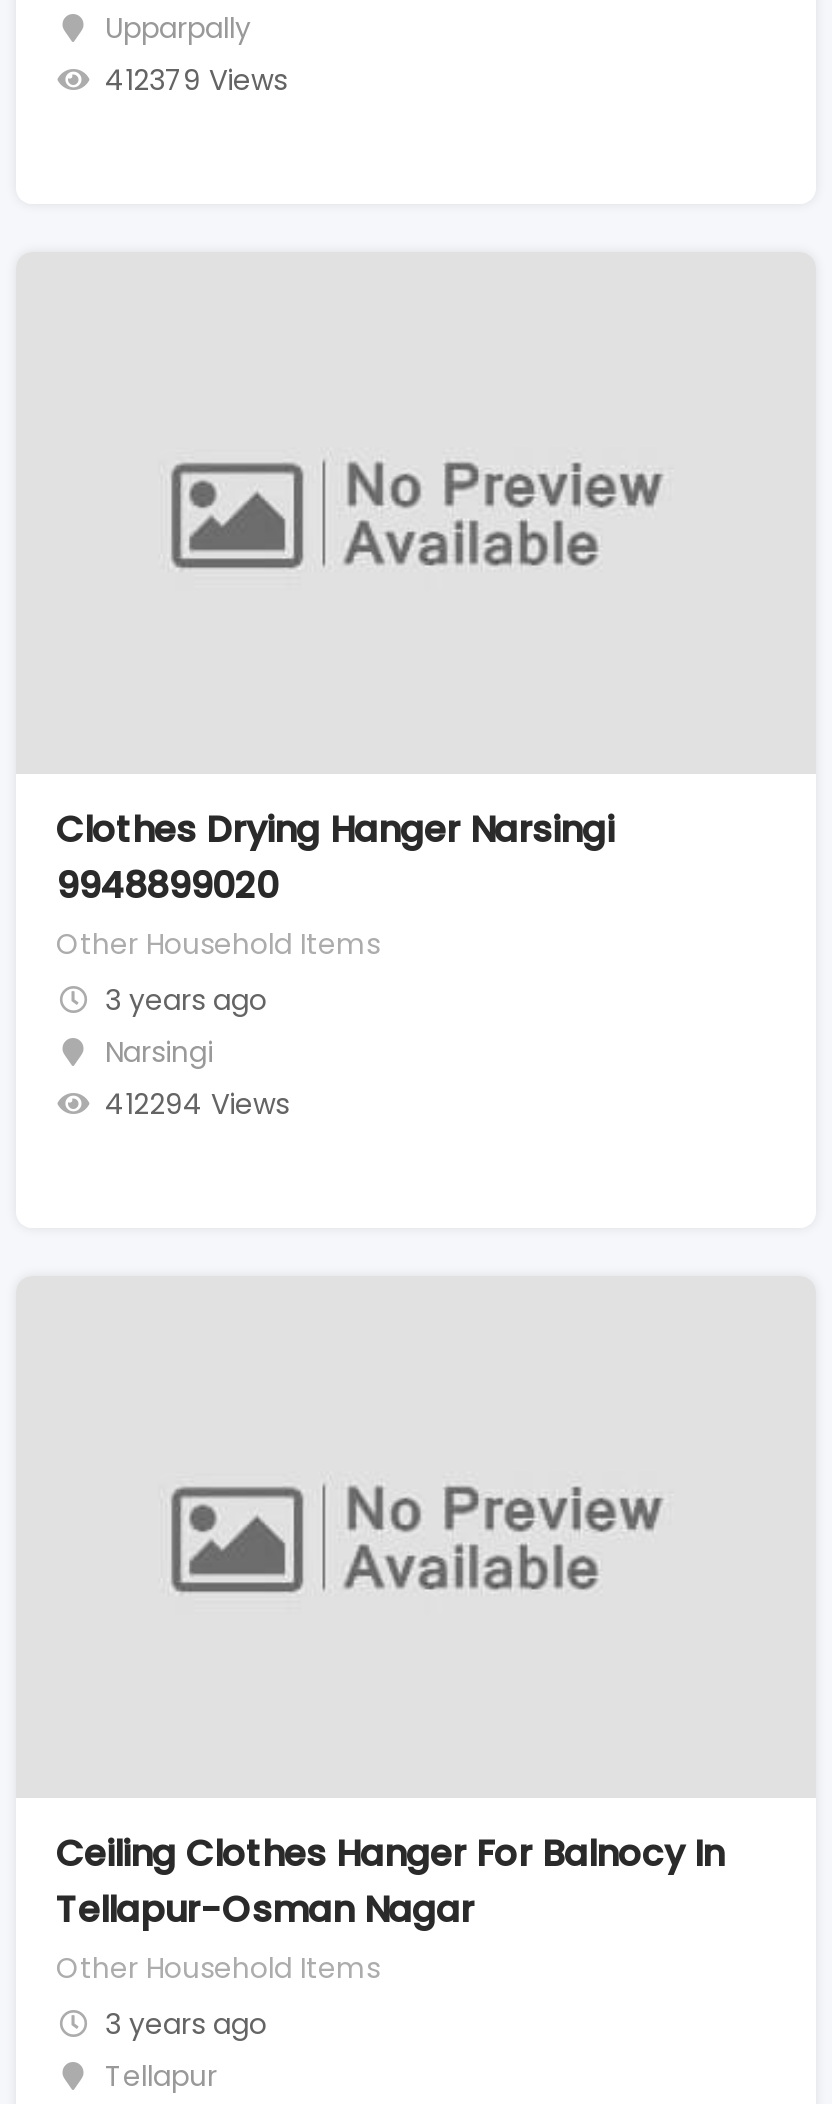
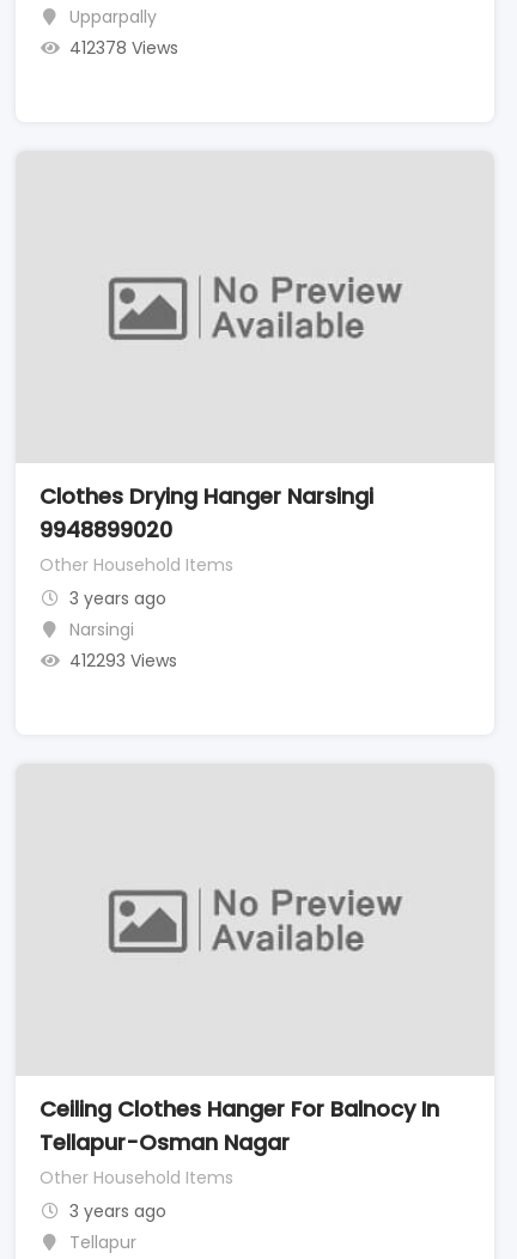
- 412379 Views
+ 412378 Views

- 412294 Views
+ 412293 Views
